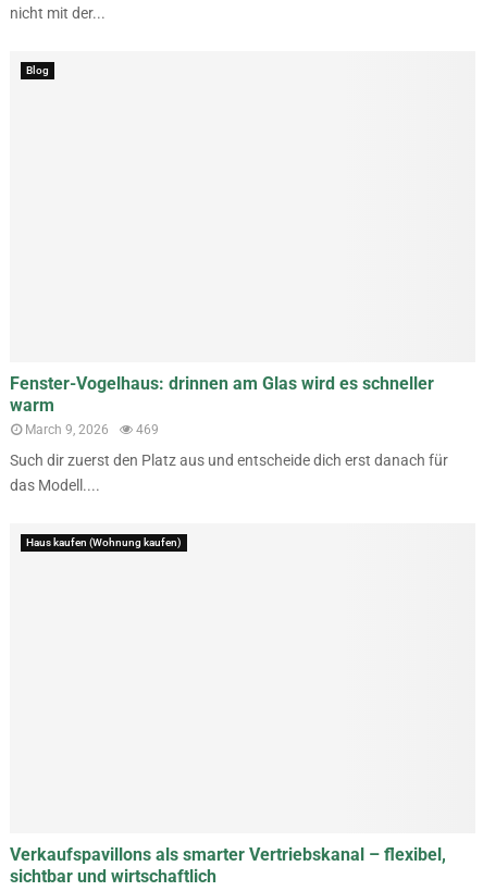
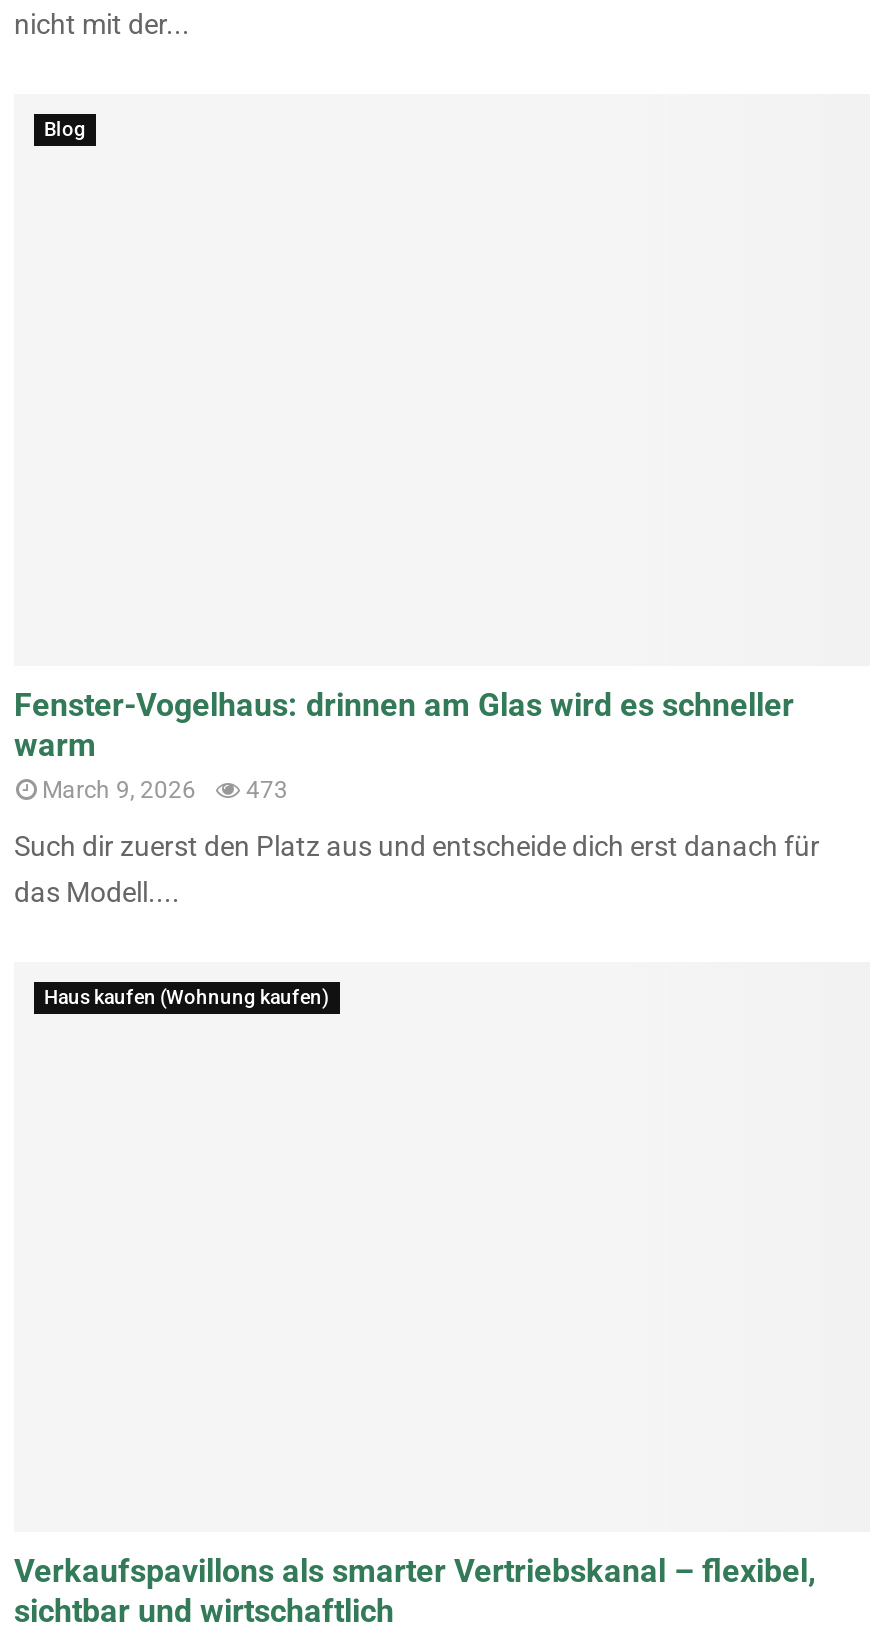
- March 9, 2026 469
+ March 9, 2026 473
